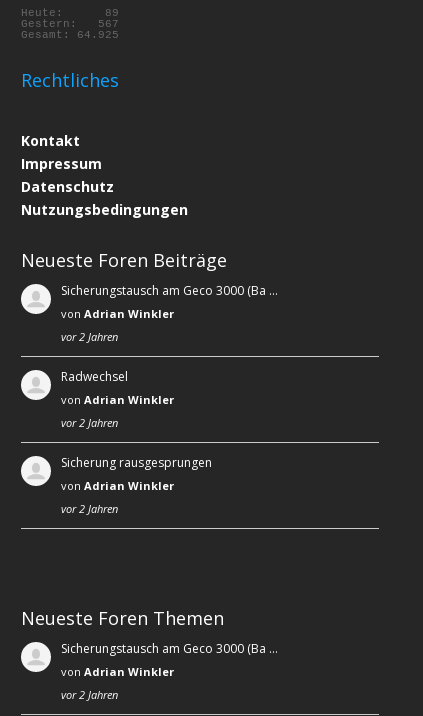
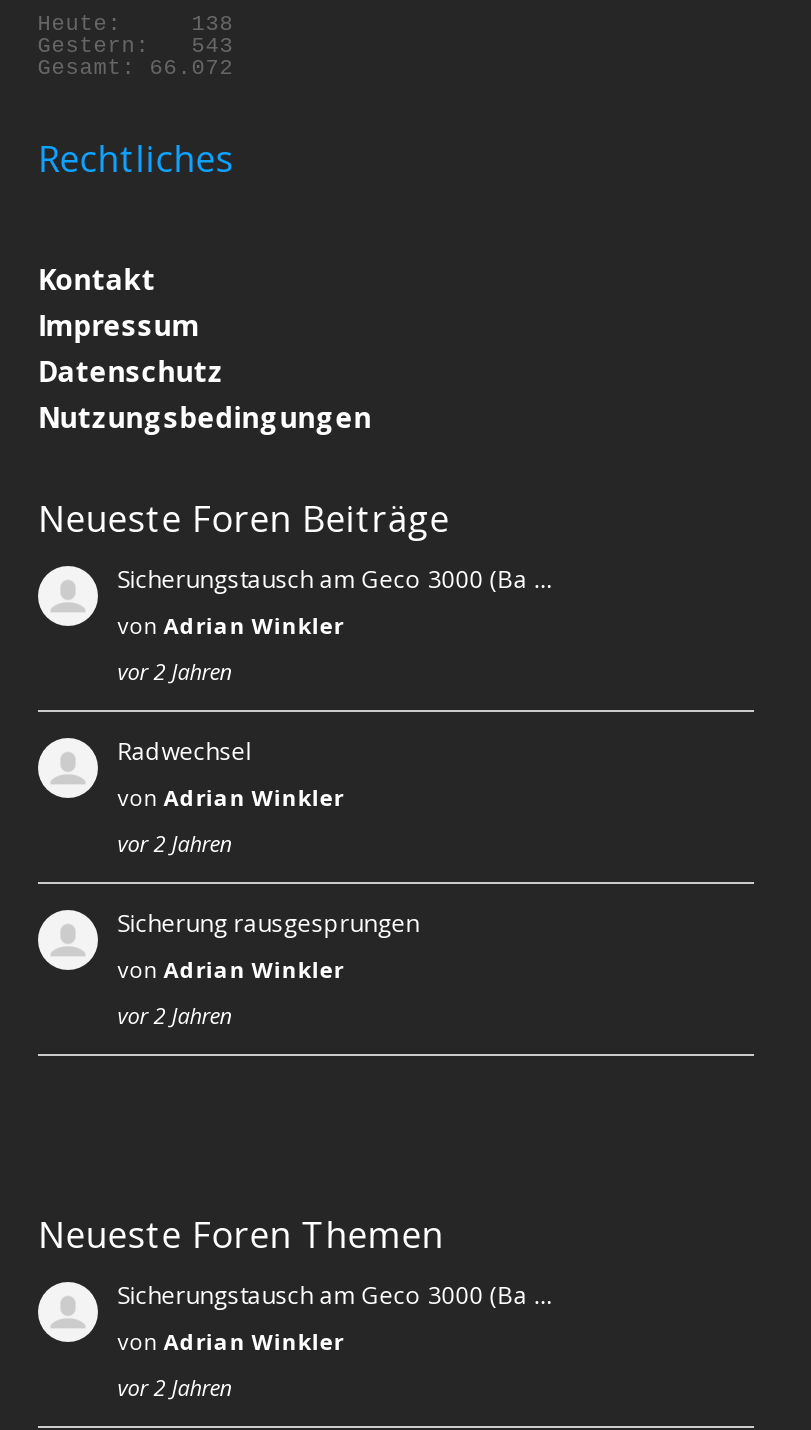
- 89
+ 138

- Gestern: 567
+ Gestern: 543

- Gesamt: 64.925
+ Gesamt: 66.072
